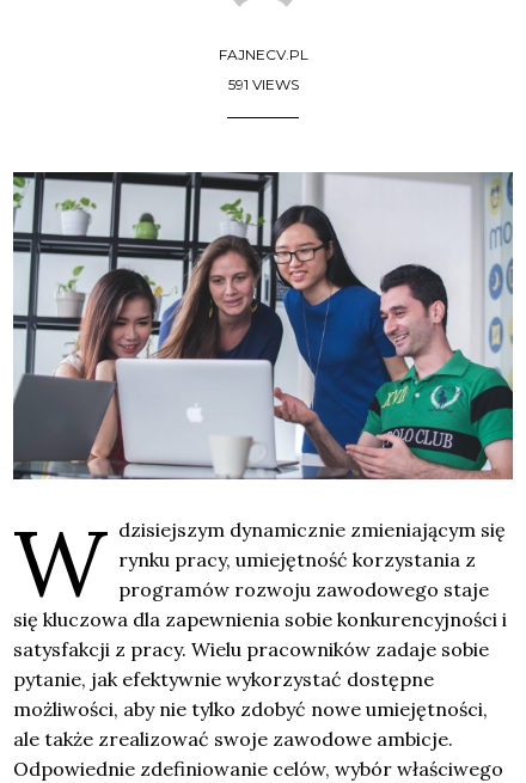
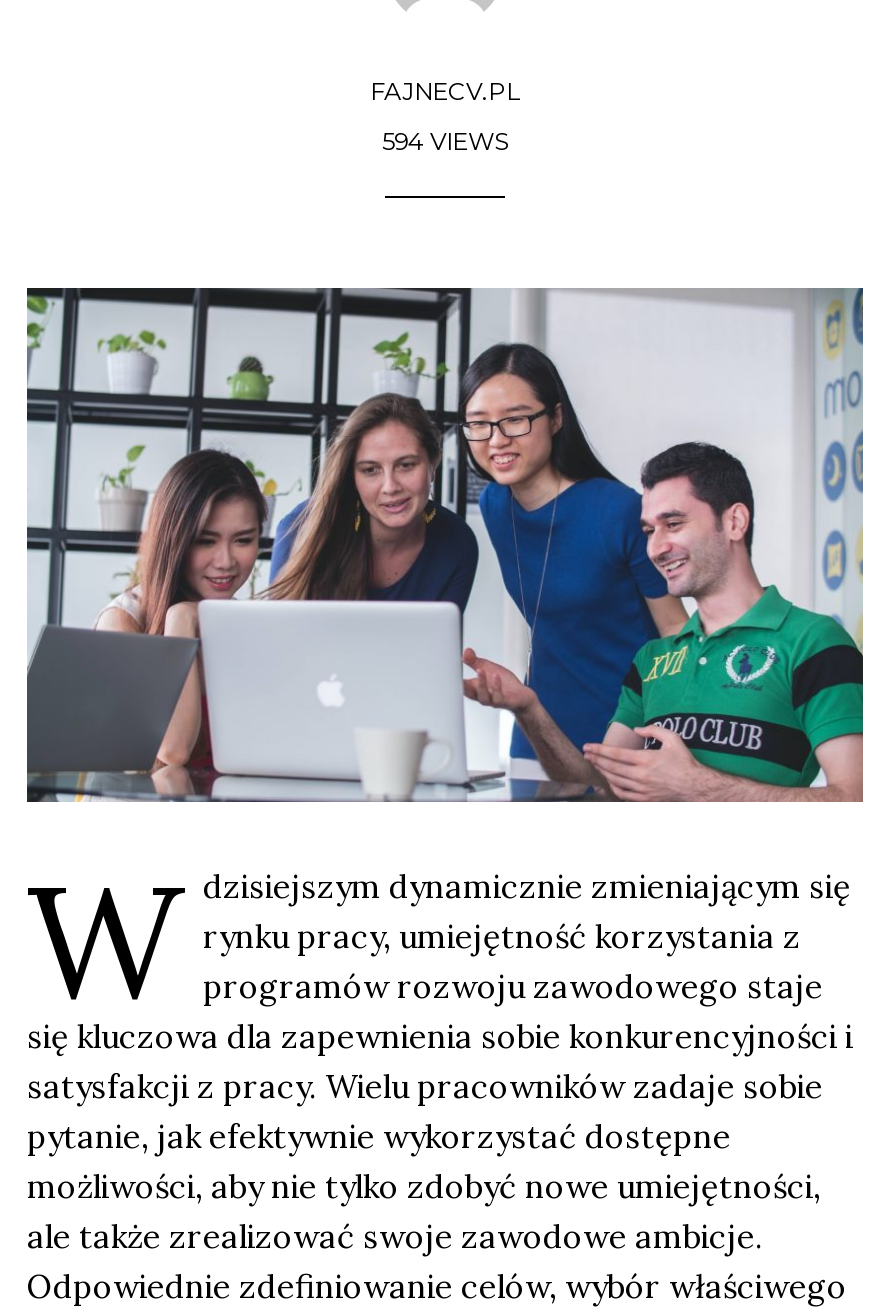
- 591 VIEWS
+ 594 VIEWS
